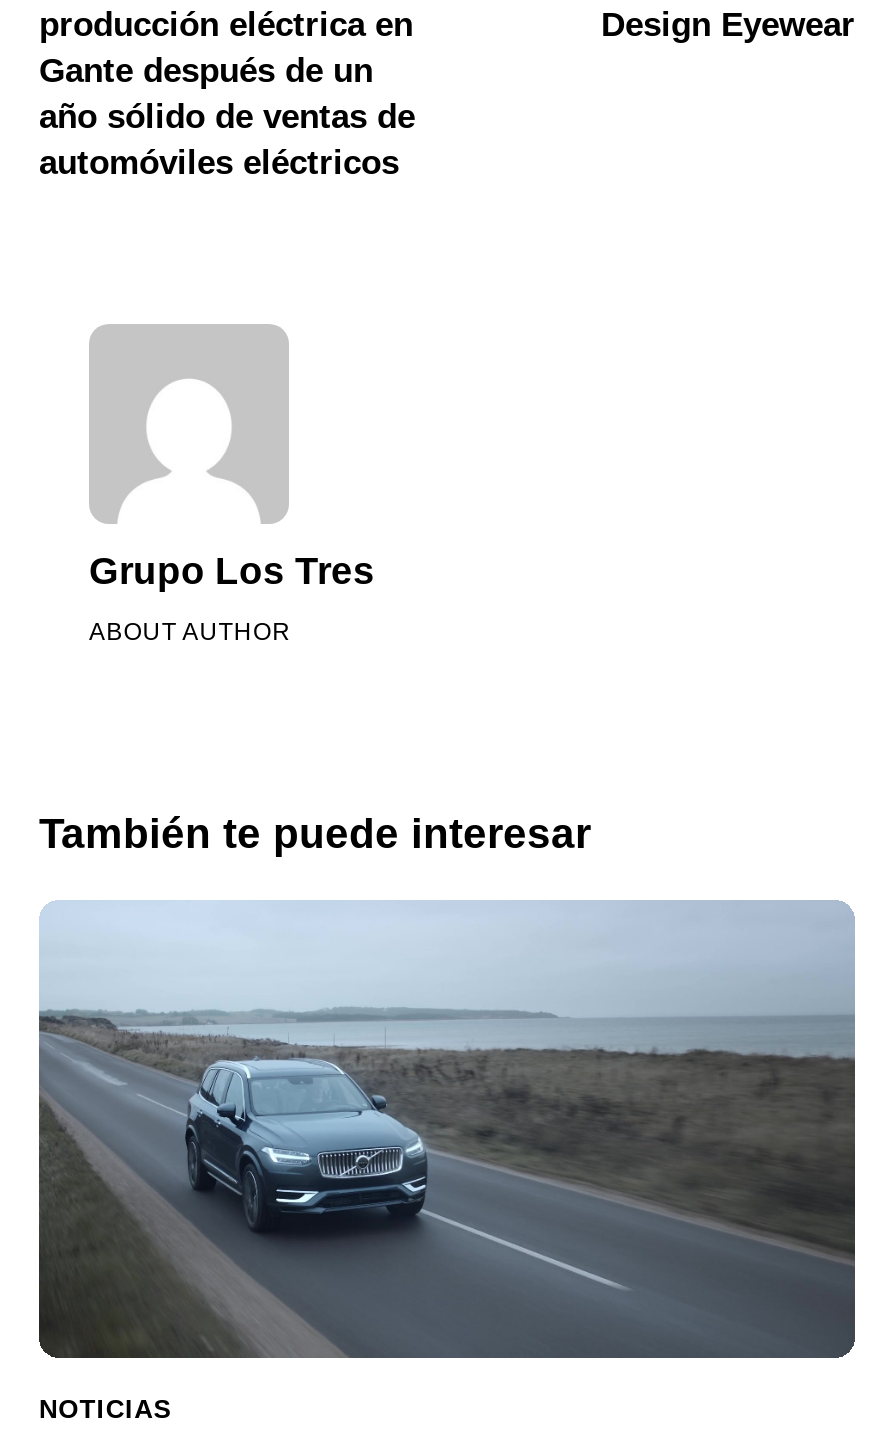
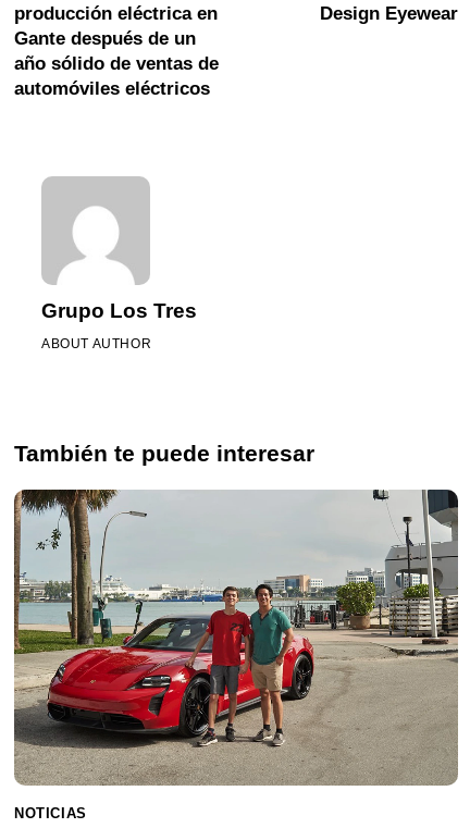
- [image]
+ [image]
